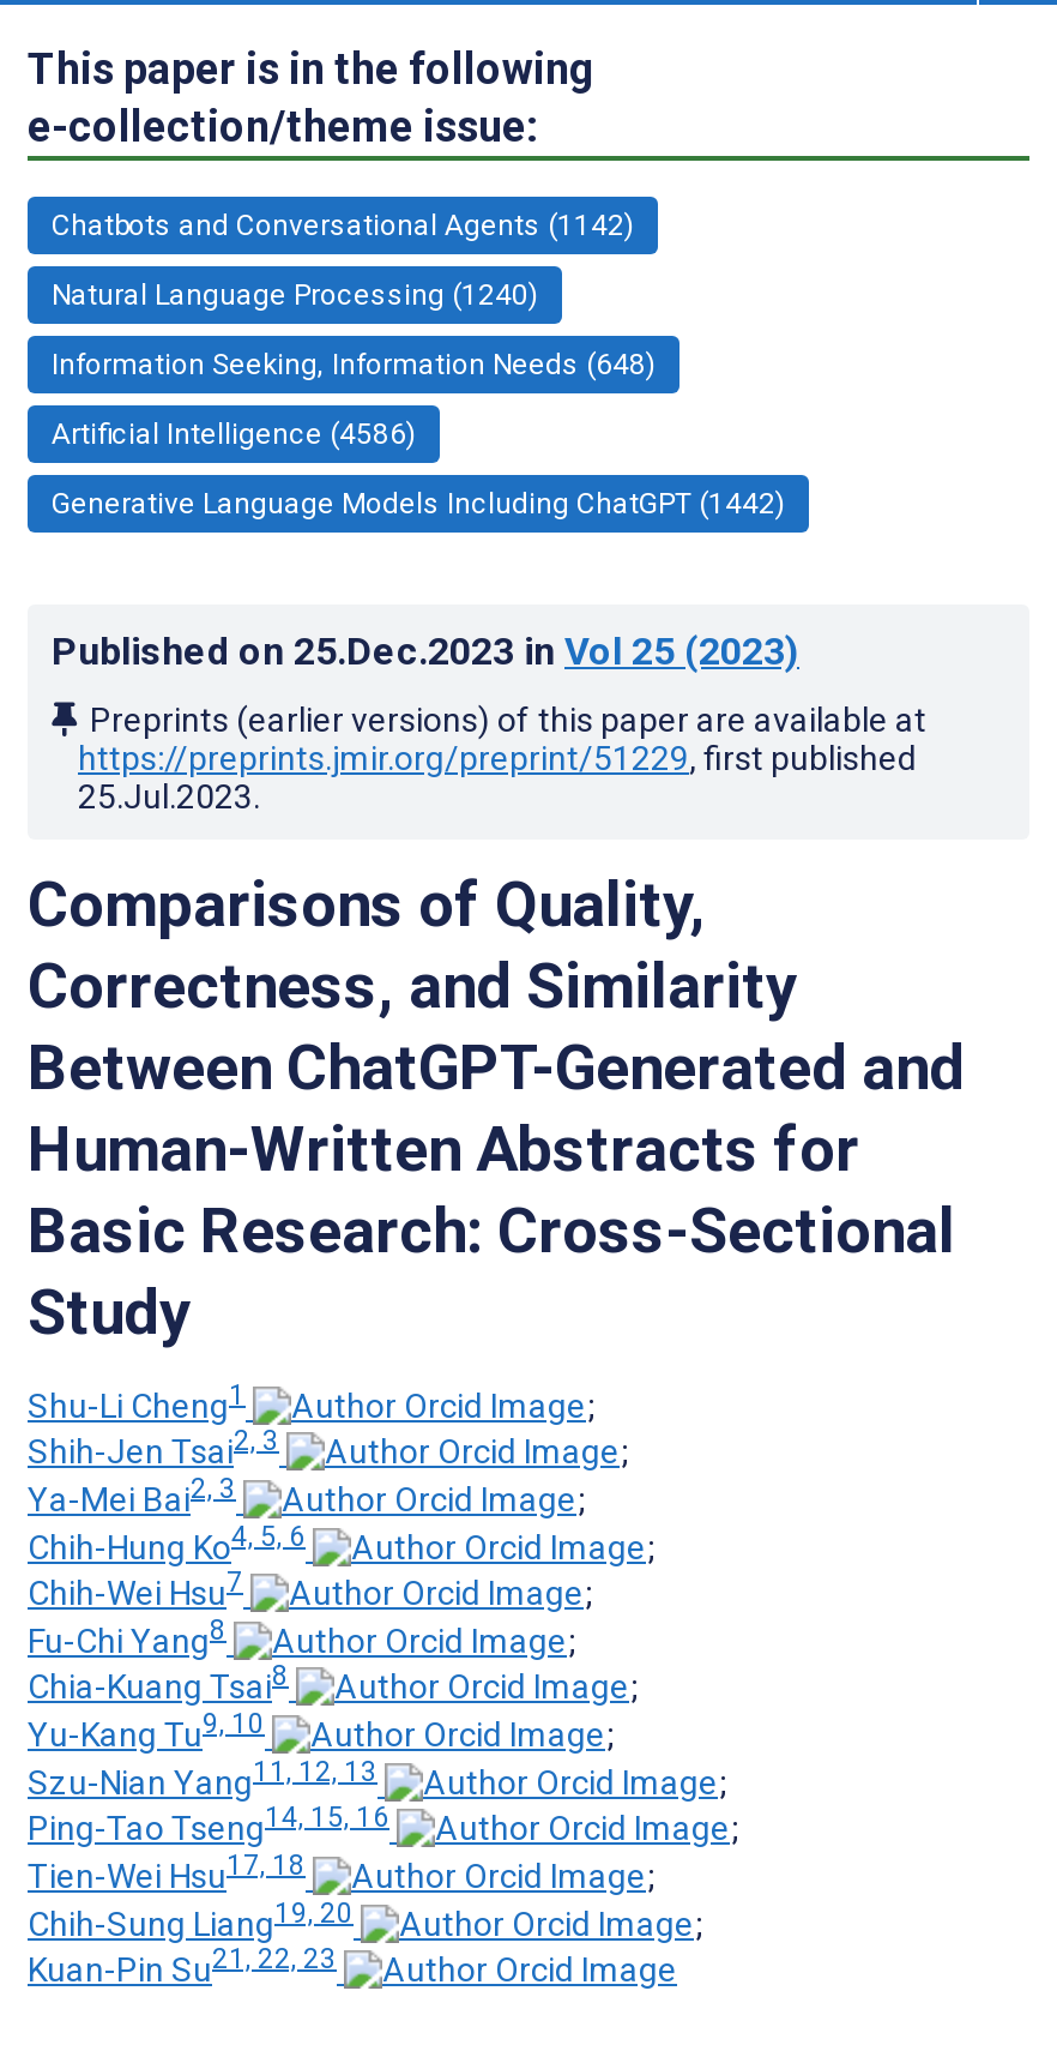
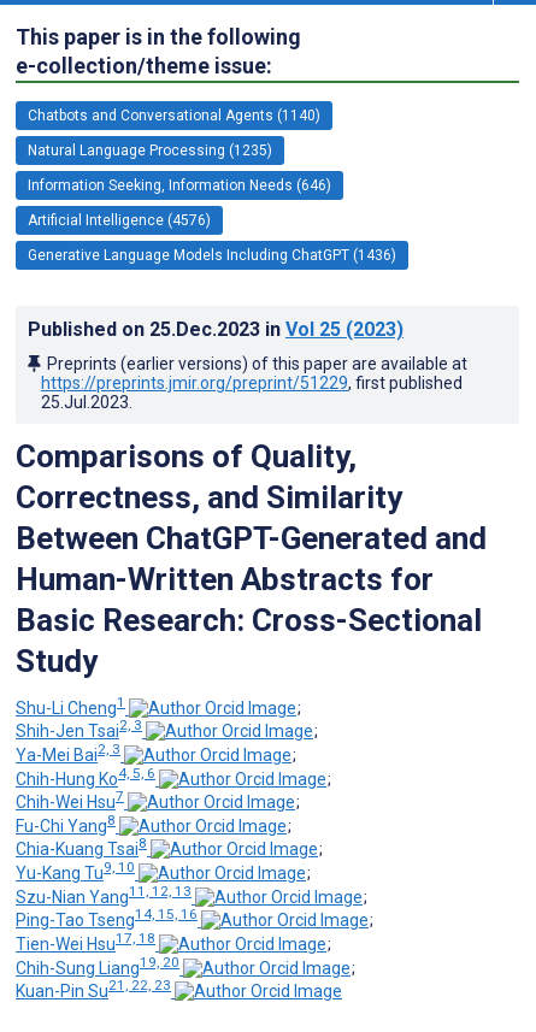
- Chatbots and Conversational Agents (1142)
+ Chatbots and Conversational Agents (1140)

- Natural Language Processing (1240)
+ Natural Language Processing (1235)

- Information Seeking, Information Needs (648)
+ Information Seeking, Information Needs (646)

- Artificial Intelligence (4586)
+ Artificial Intelligence (4576)

- Generative Language Models Including ChatGPT (1442)
+ Generative Language Models Including ChatGPT (1436)
